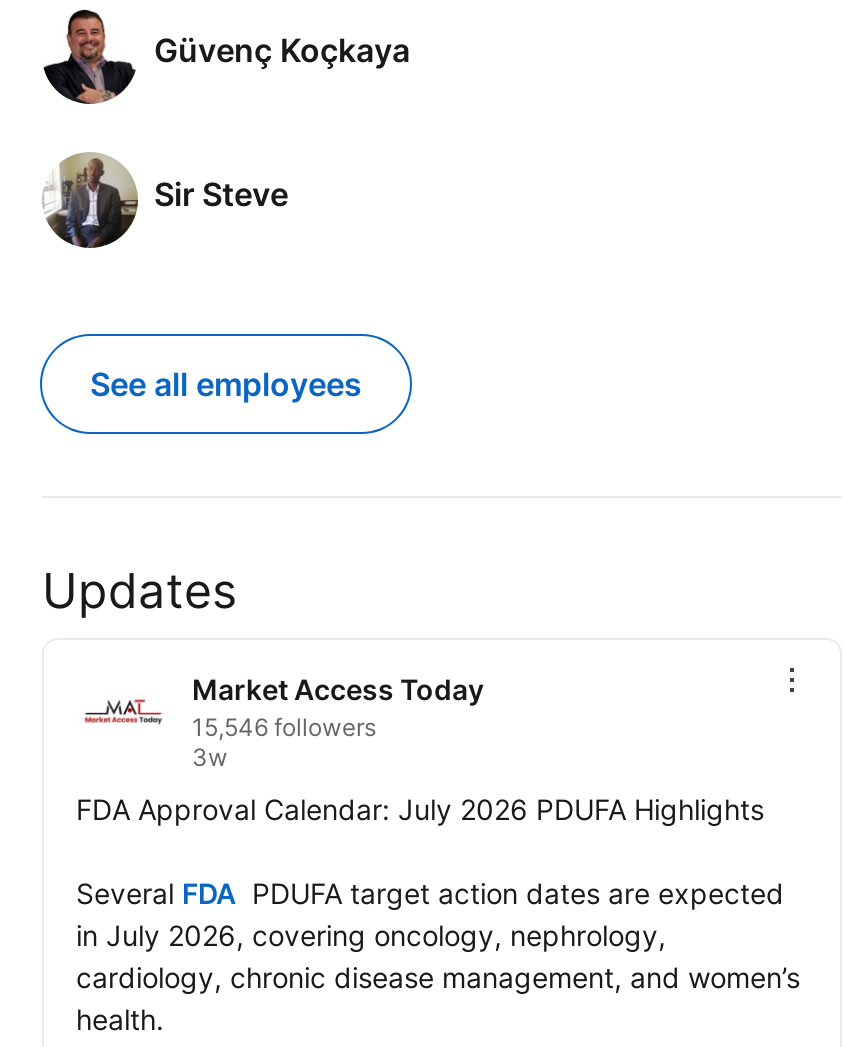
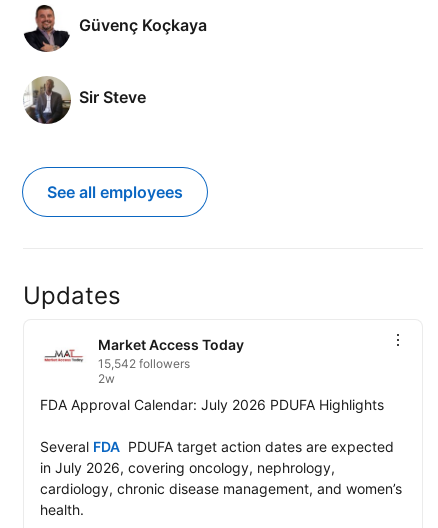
- 15,546 followers
- 3w
+ 15,542 followers
+ 2w
